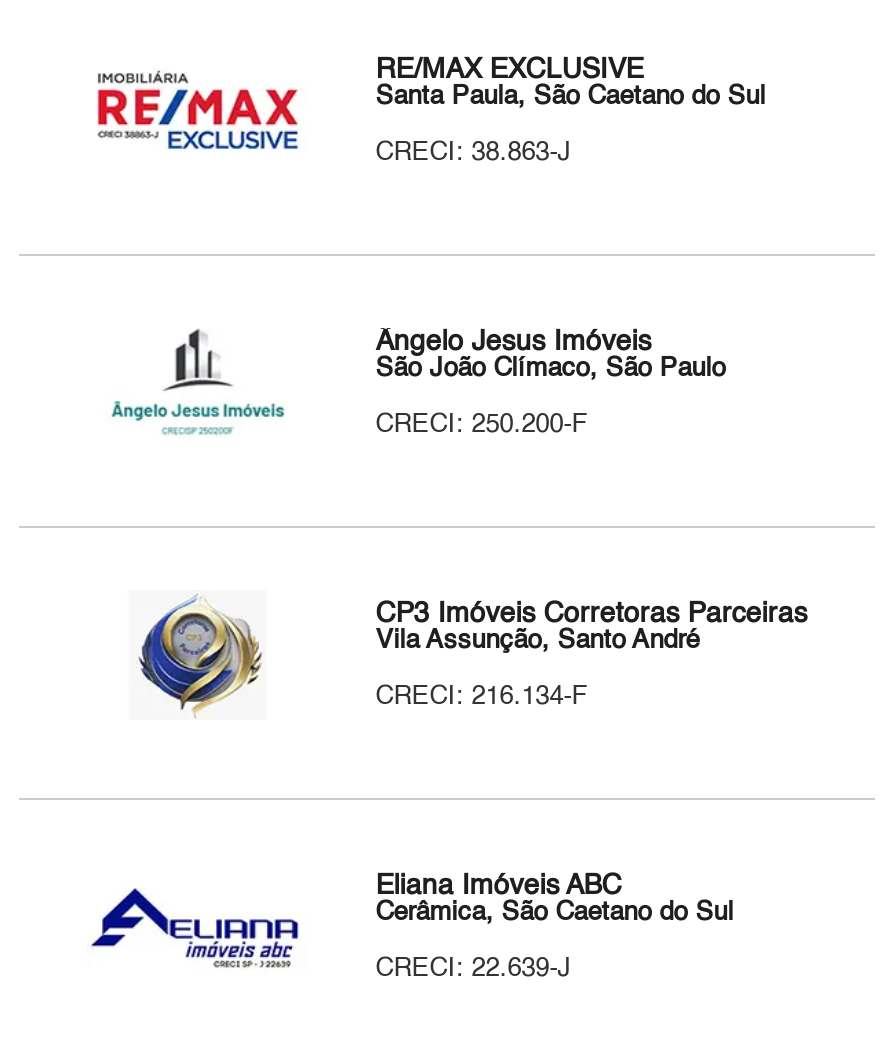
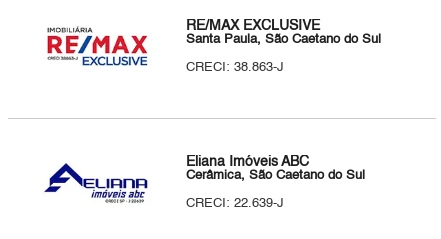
- [image]

- Ângelo Jesus Imóveis
- São João Clímaco, São Paulo
- CRECI: 250.200-F

- [image]

- CP3 Imóveis Corretoras Parceiras
- Vila Assunção, Santo André
- CRECI: 216.134-F
